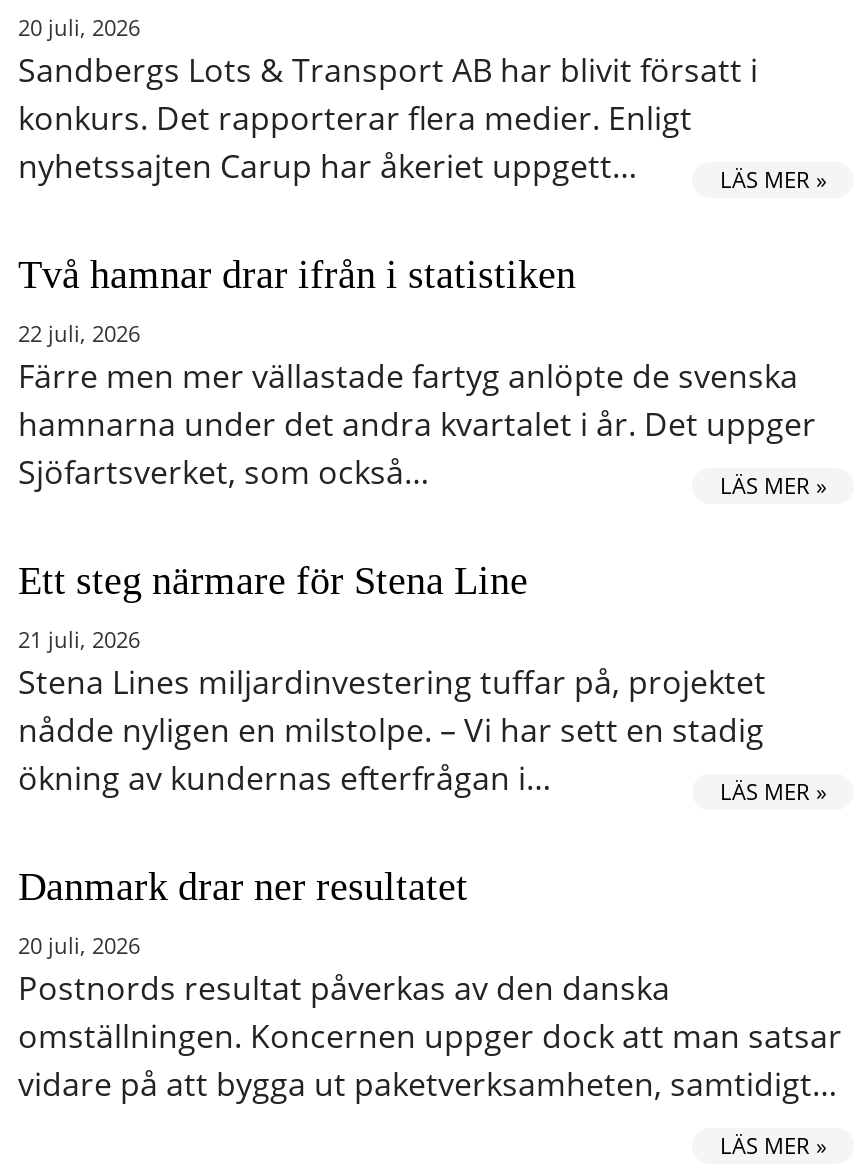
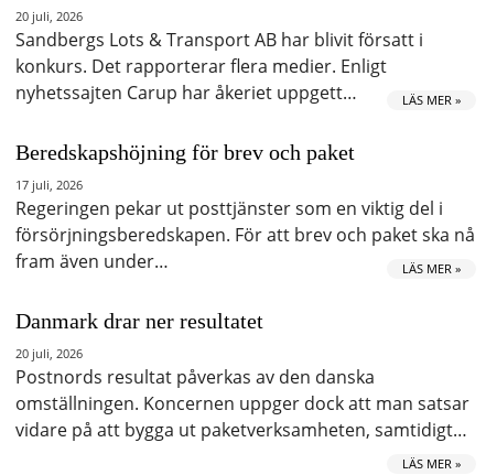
- Två hamnar drar ifrån i statistiken
- 22 juli, 2026
- Färre men mer vällastade fartyg anlöpte de svenska
- hamnarna under det andra kvartalet i år. Det uppger
- Sjöfartsverket, som också…
- LÄS MER »
- Ett steg närmare för Stena Line
- 21 juli, 2026
- Stena Lines miljardinvestering tuffar på, projektet
- nådde nyligen en milstolpe. – Vi har sett en stadig
- ökning av kundernas efterfrågan i…
+ Beredskapshöjning för brev och paket
+ 17 juli, 2026
+ Regeringen pekar ut posttjänster som en viktig del i
+ försörjningsberedskapen. För att brev och paket ska nå
+ fram även under…
